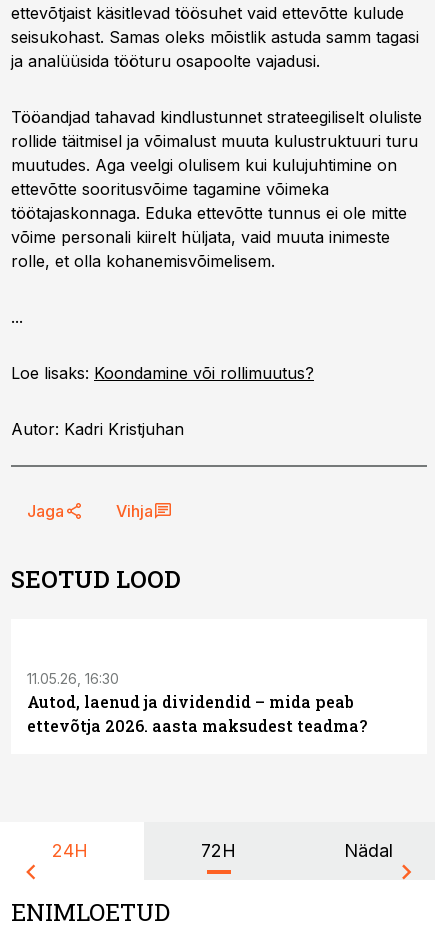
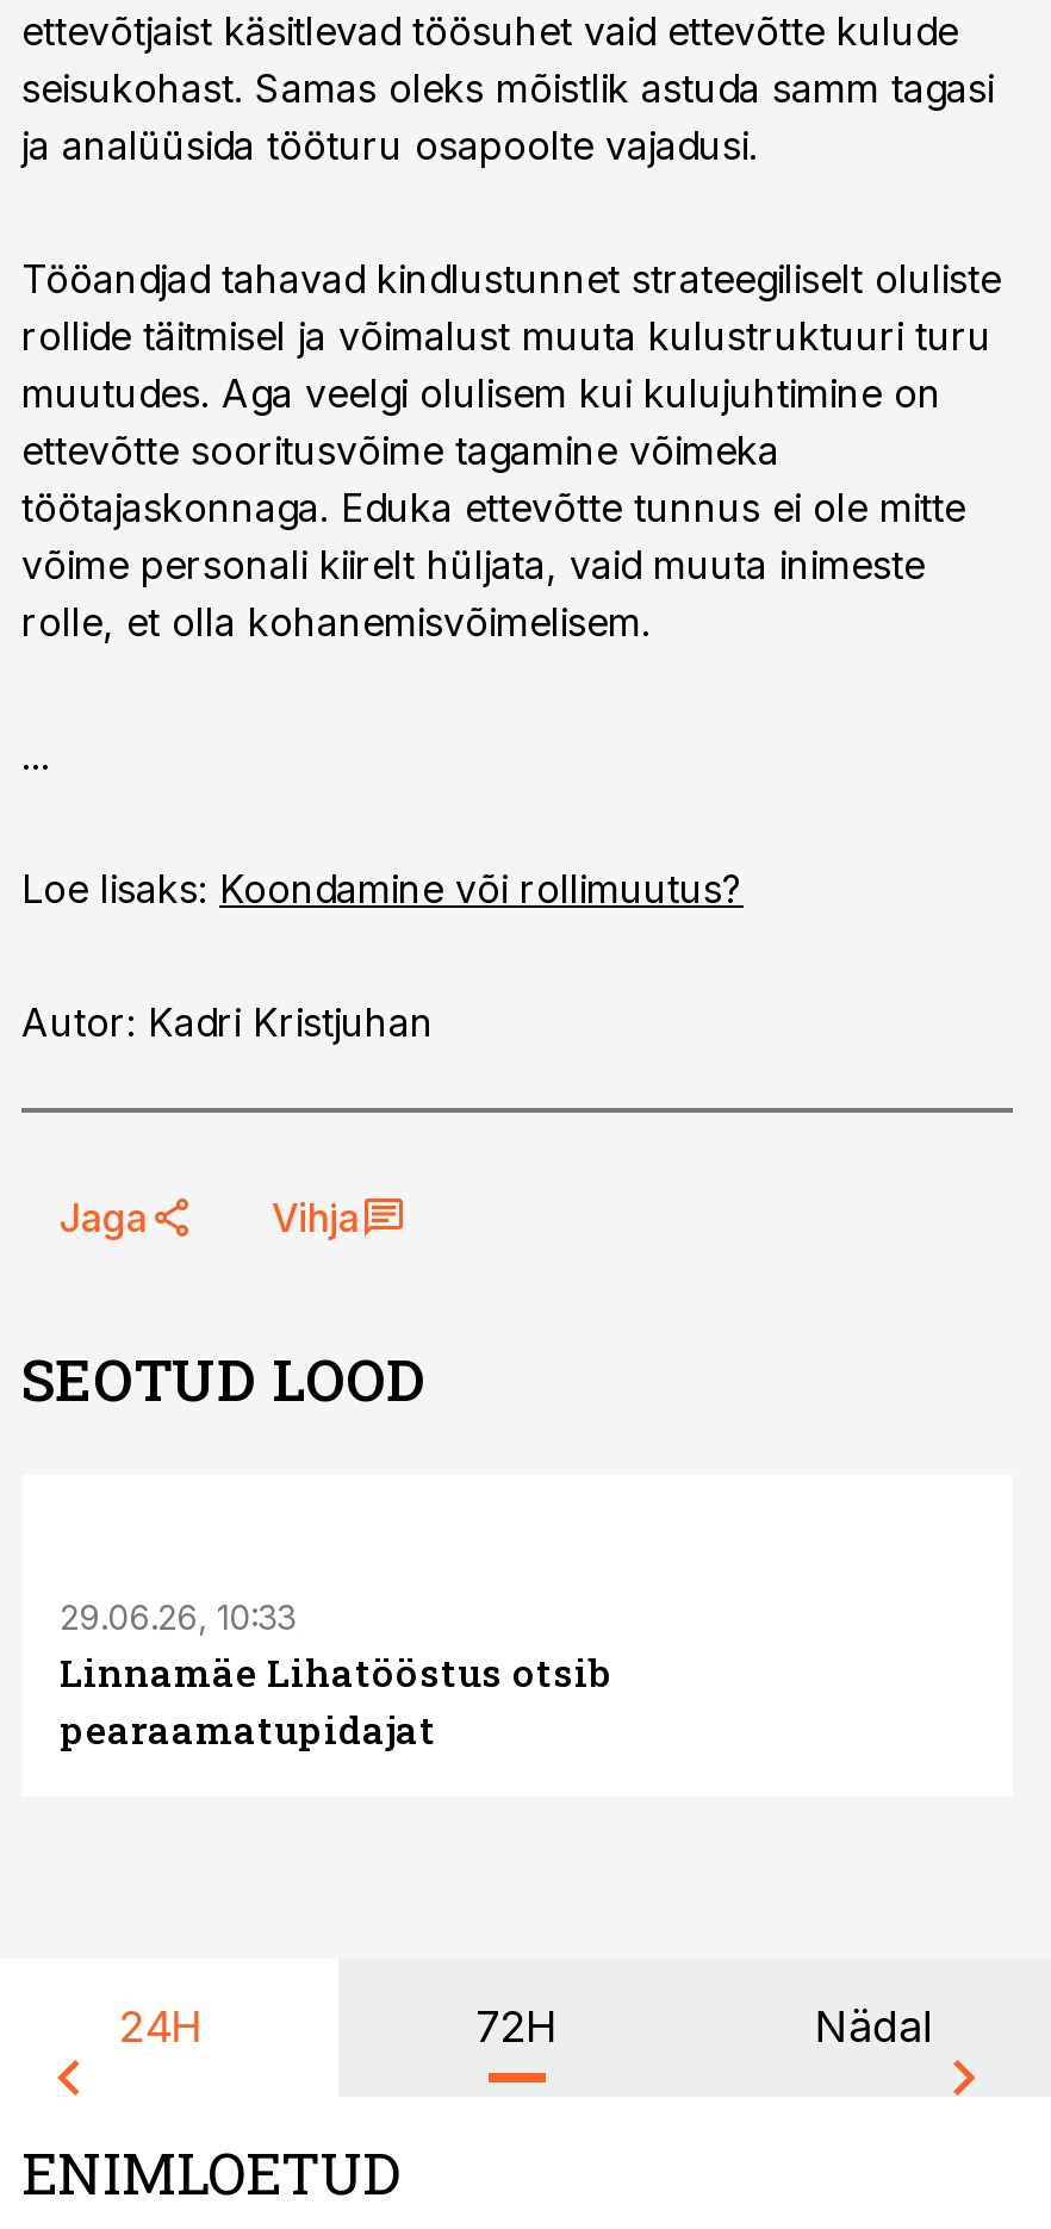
- 11.05.26, 16:30
- Autod, laenud ja dividendid – mida peab
- ettevõtja 2026. aasta maksudest teadma?
+ 29.06.26, 10:33
+ Linnamäe Lihatööstus otsib
+ pearaamatupidajat
